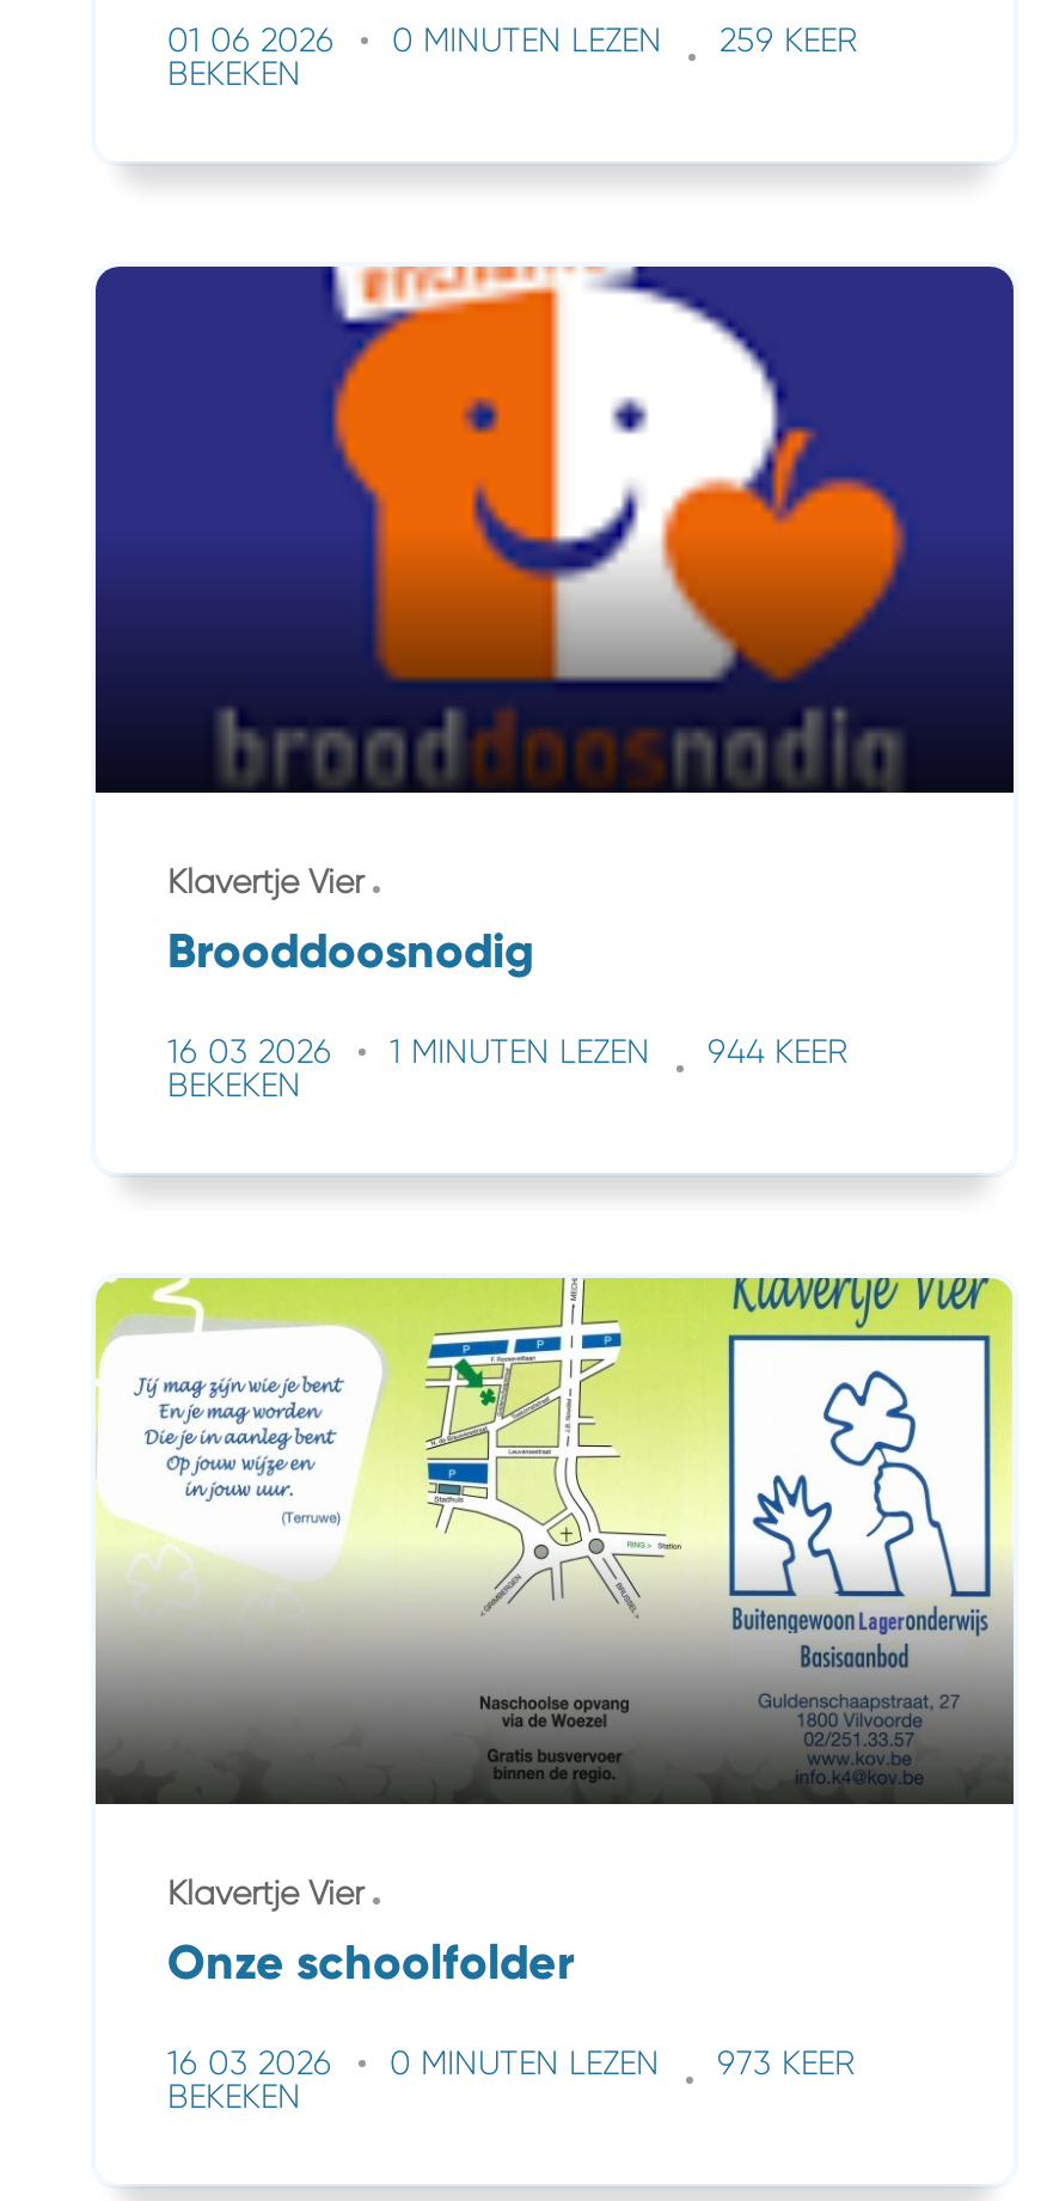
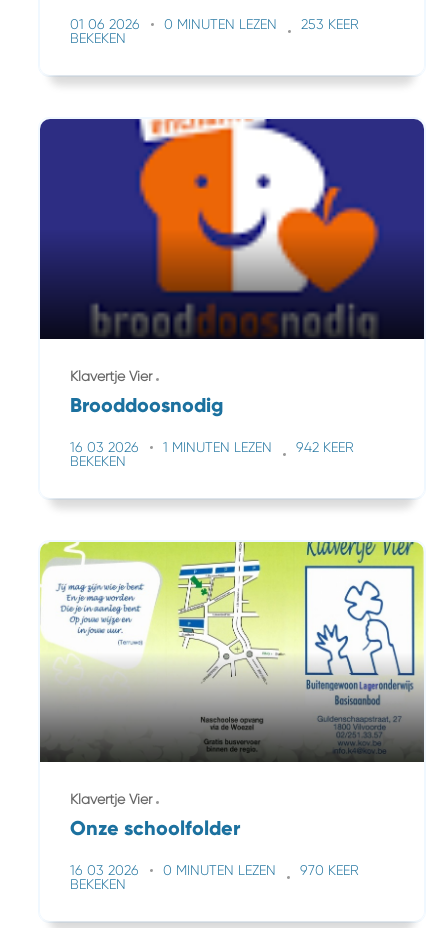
- 259 KEER
+ 253 KEER

- 16 03 2026 1 MINUTEN LEZEN 944 KEER
+ 16 03 2026 1 MINUTEN LEZEN 942 KEER

- 973 KEER
+ 970 KEER
